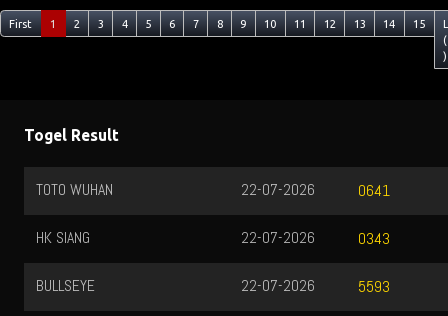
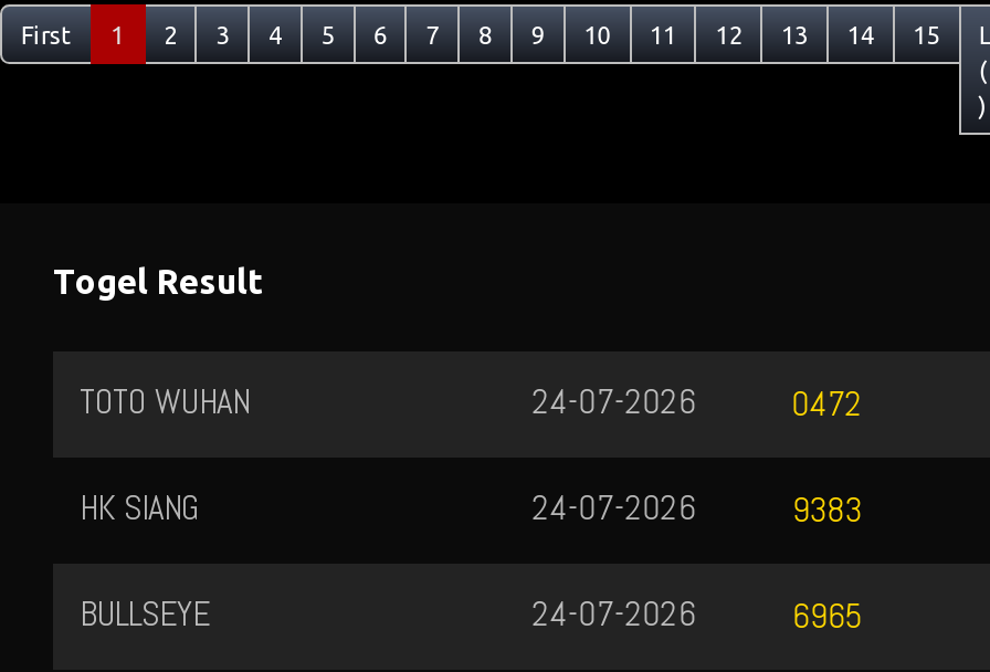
- 22-07-2026
+ 24-07-2026

- 0641
+ 0472

- 22-07-2026
+ 24-07-2026

- 0343
+ 9383

- 22-07-2026
+ 24-07-2026

- 5593
+ 6965
